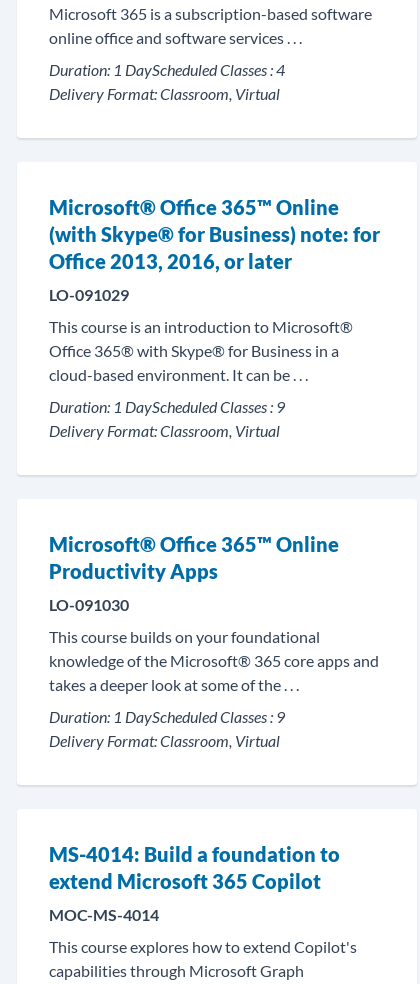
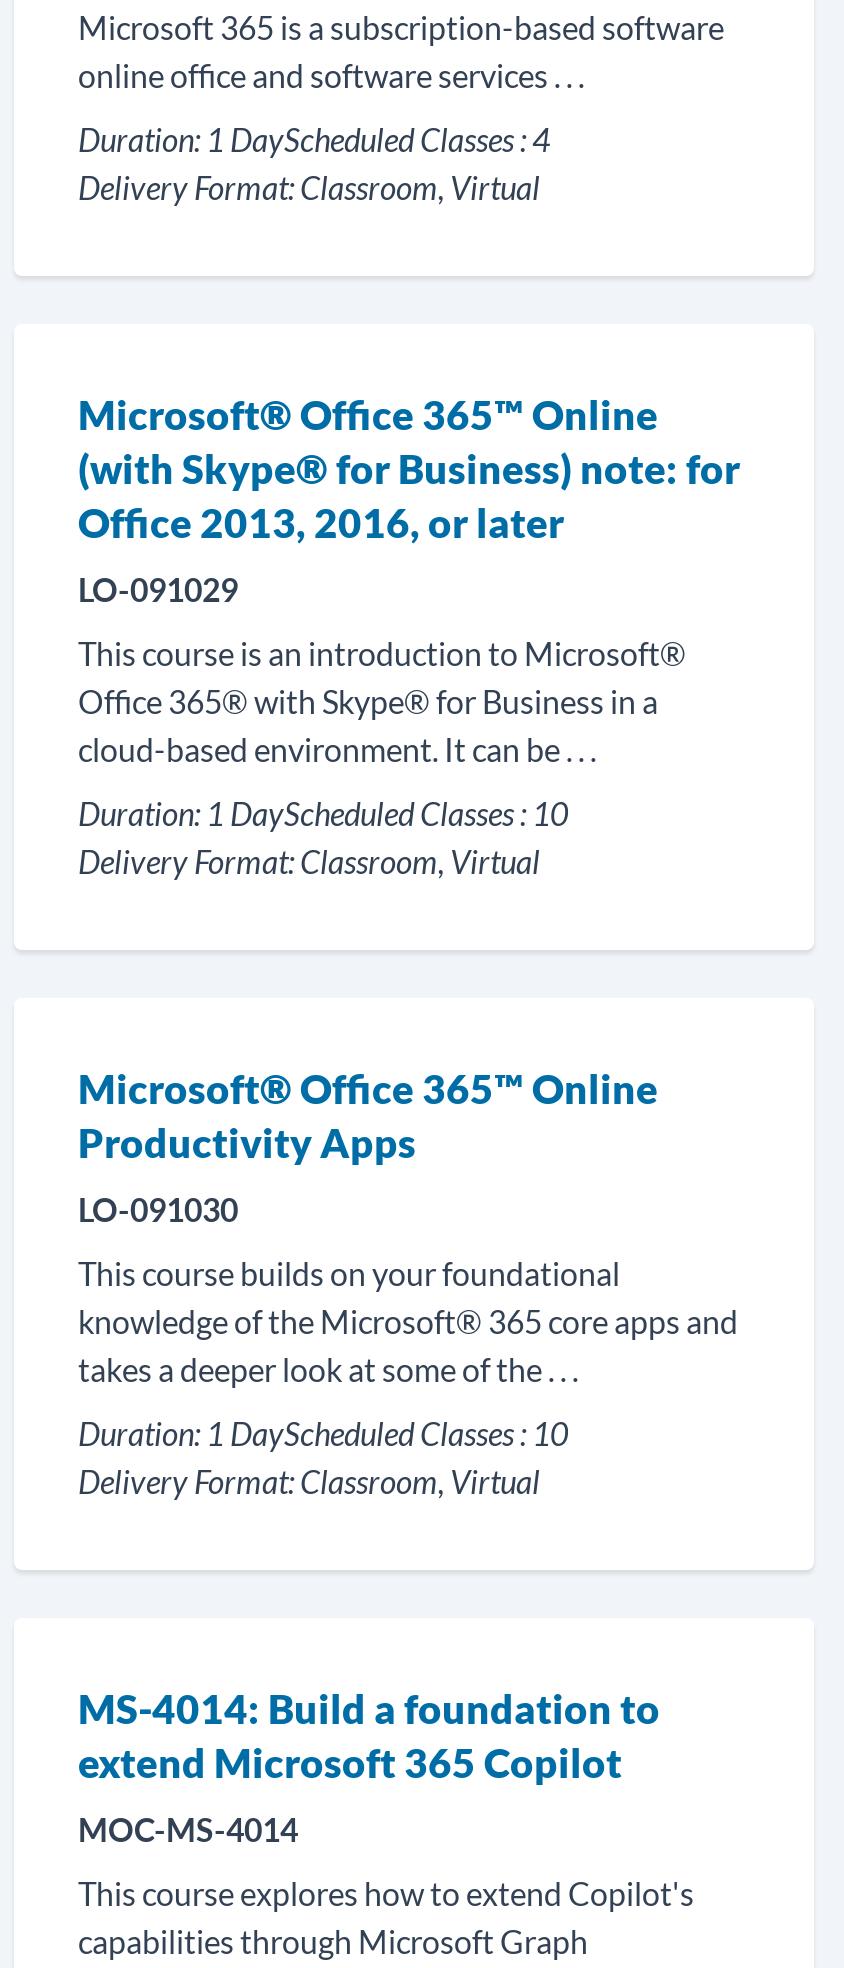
- Duration: 1 DayScheduled Classes : 9
+ Duration: 1 DayScheduled Classes : 10

- Duration: 1 DayScheduled Classes : 9
+ Duration: 1 DayScheduled Classes : 10
